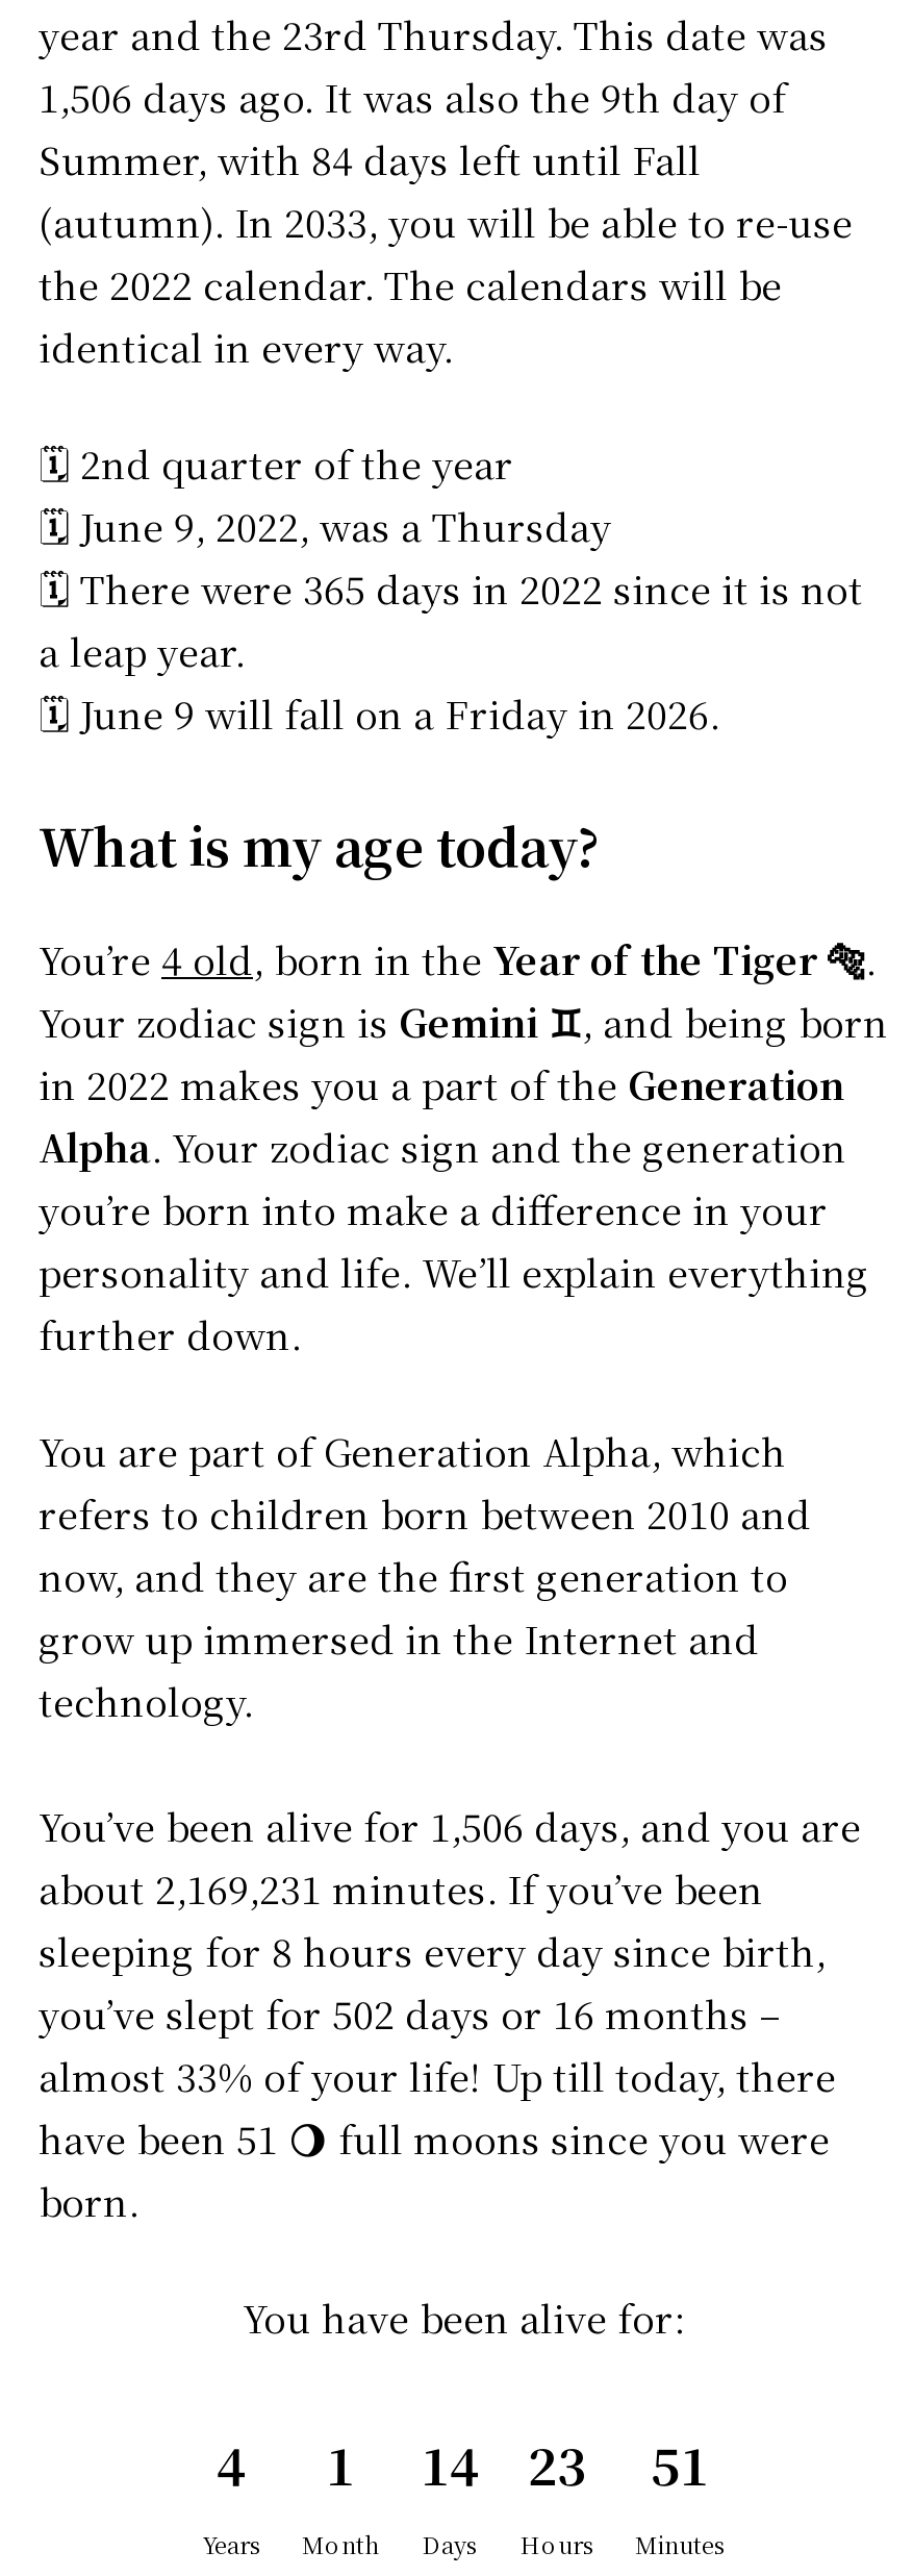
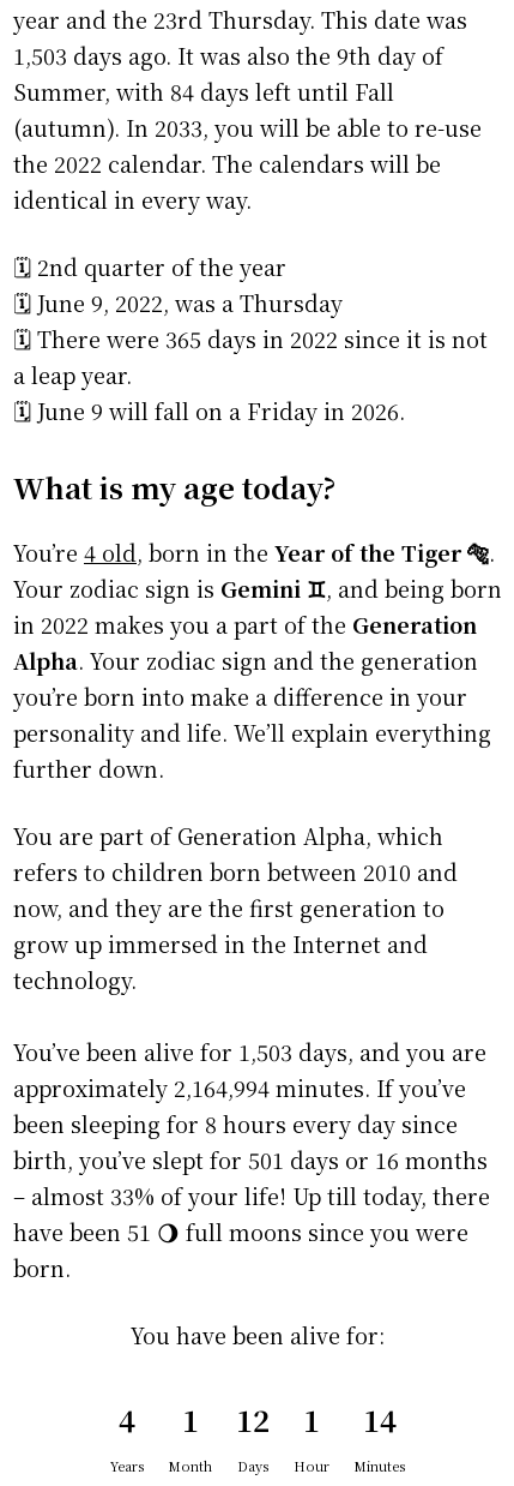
- 1,506 days ago. It was also the 9th day of
+ 1,503 days ago. It was also the 9th day of

- You’ve been alive for 1,506 days, and you are
- about 2,169,231 minutes. If you’ve been
- sleeping for 8 hours every day since birth,
- you’ve slept for 502 days or 16 months –
- almost 33% of your life! Up till today, there
+ You’ve been alive for 1,503 days, and you are
+ approximately 2,164,994 minutes. If you’ve
+ been sleeping for 8 hours every day since
+ birth, you’ve slept for 501 days or 16 months
+ – almost 33% of your life! Up till today, there

- 14
+ 12

- 23
- Hours
+ 1
+ Hour

- 51
+ 14
